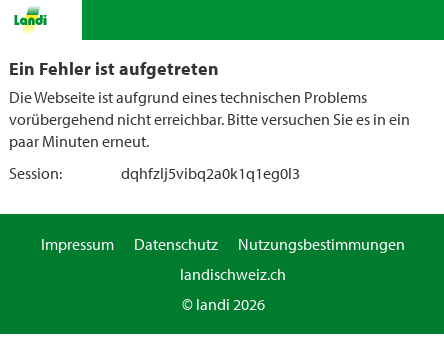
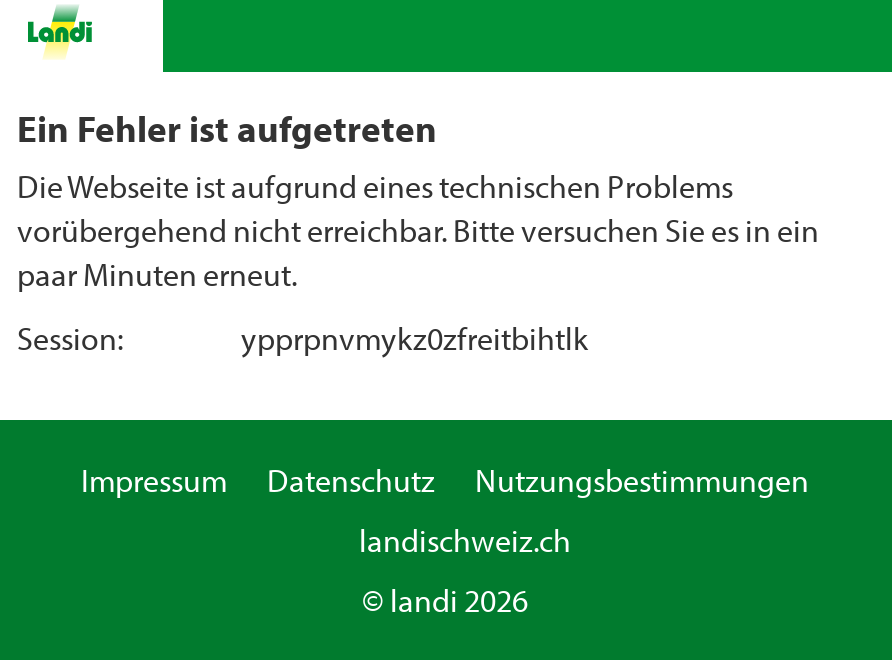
- dqhfzlj5vibq2a0k1q1eg0l3
+ ypprpnvmykz0zfreitbihtlk
